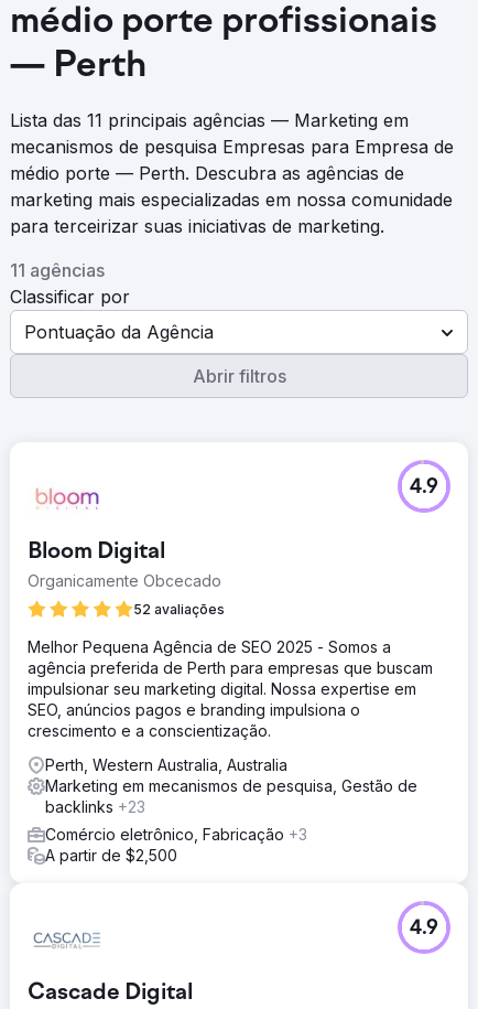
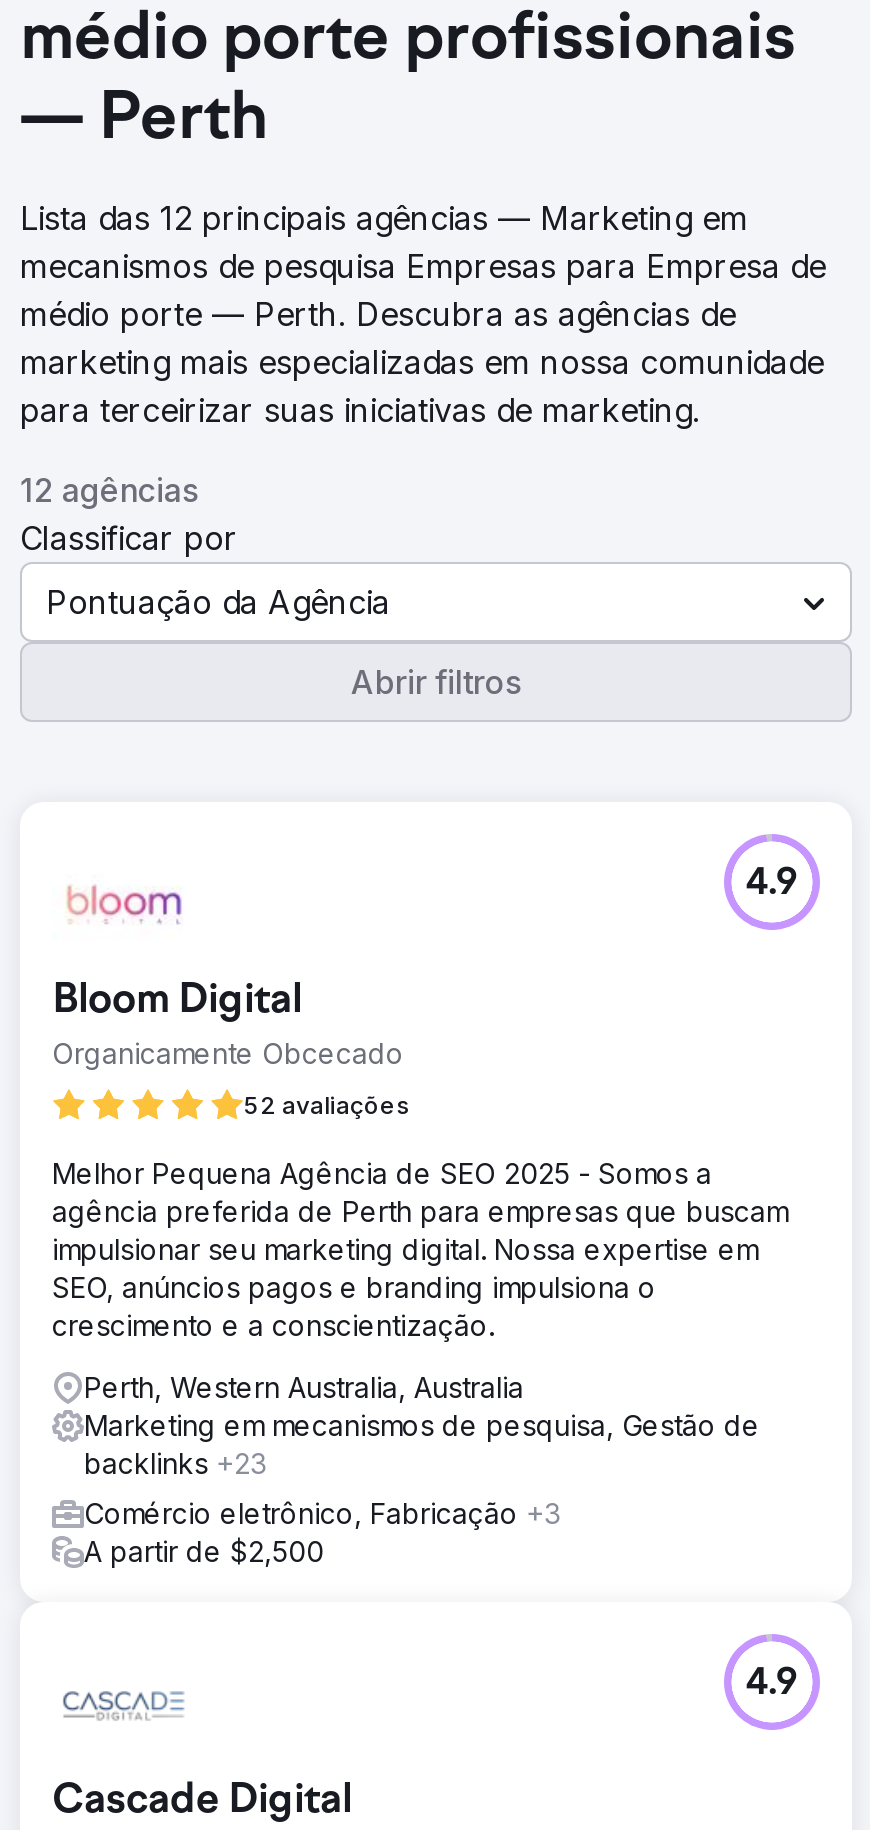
- Lista das 11 principais agências — Marketing em
+ Lista das 12 principais agências — Marketing em

- 11 agências
+ 12 agências
